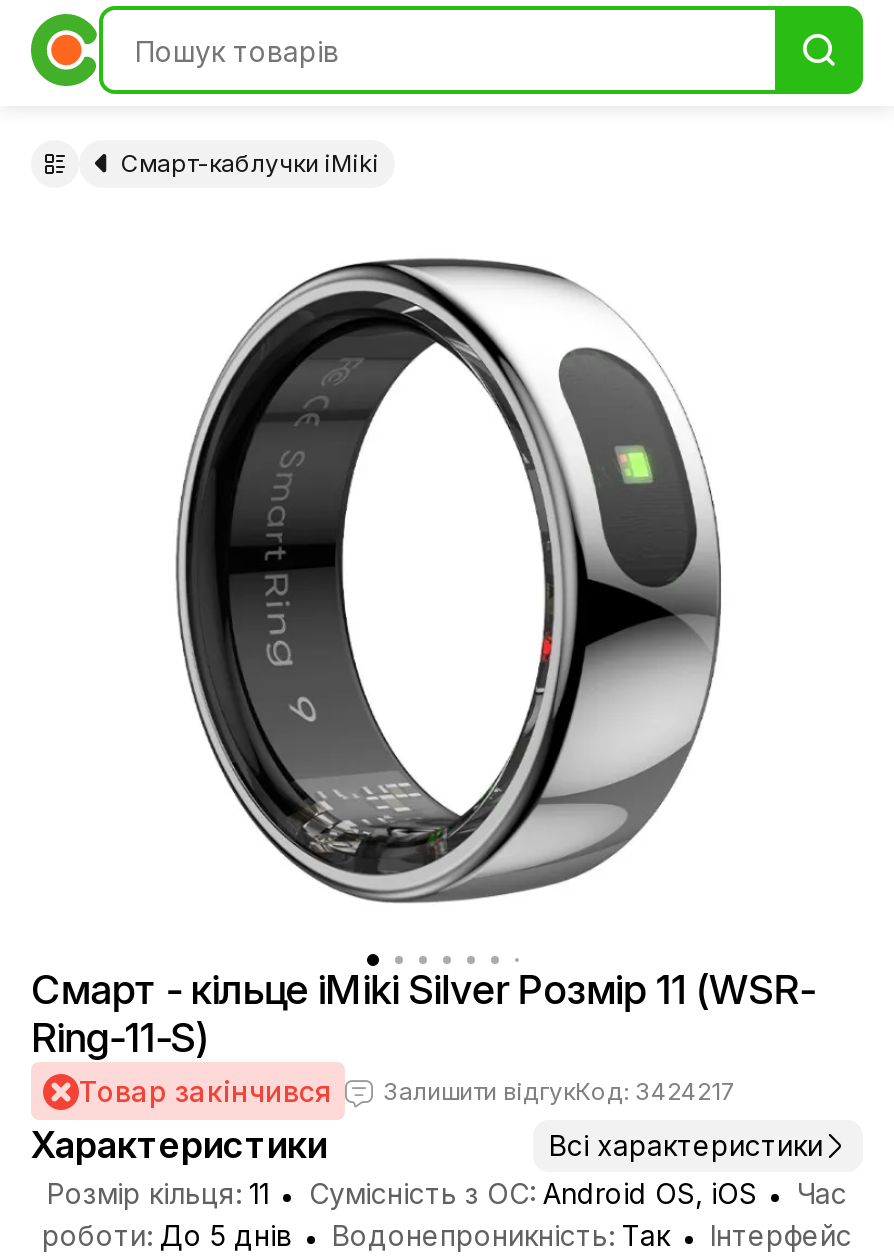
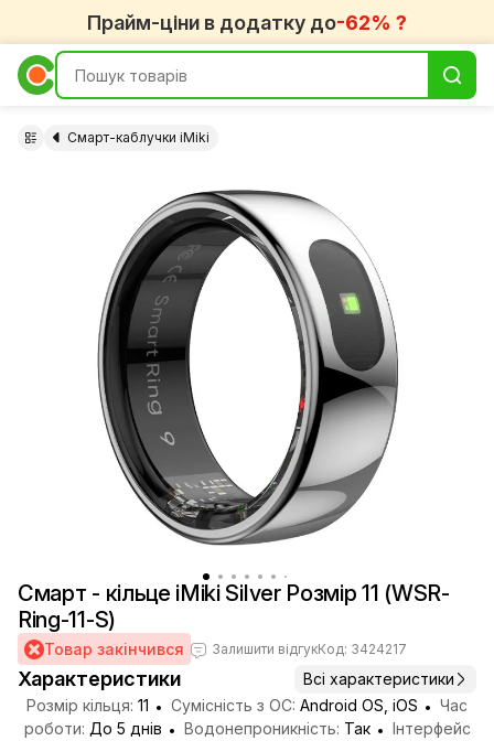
+ Прайм-ціни в додатку до-62% ?
